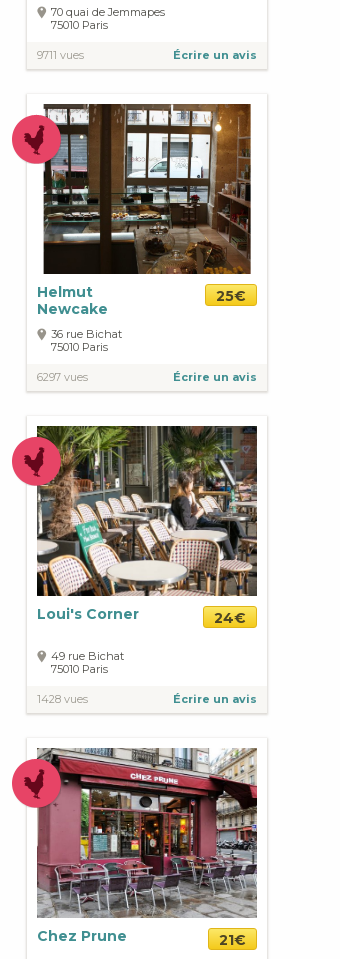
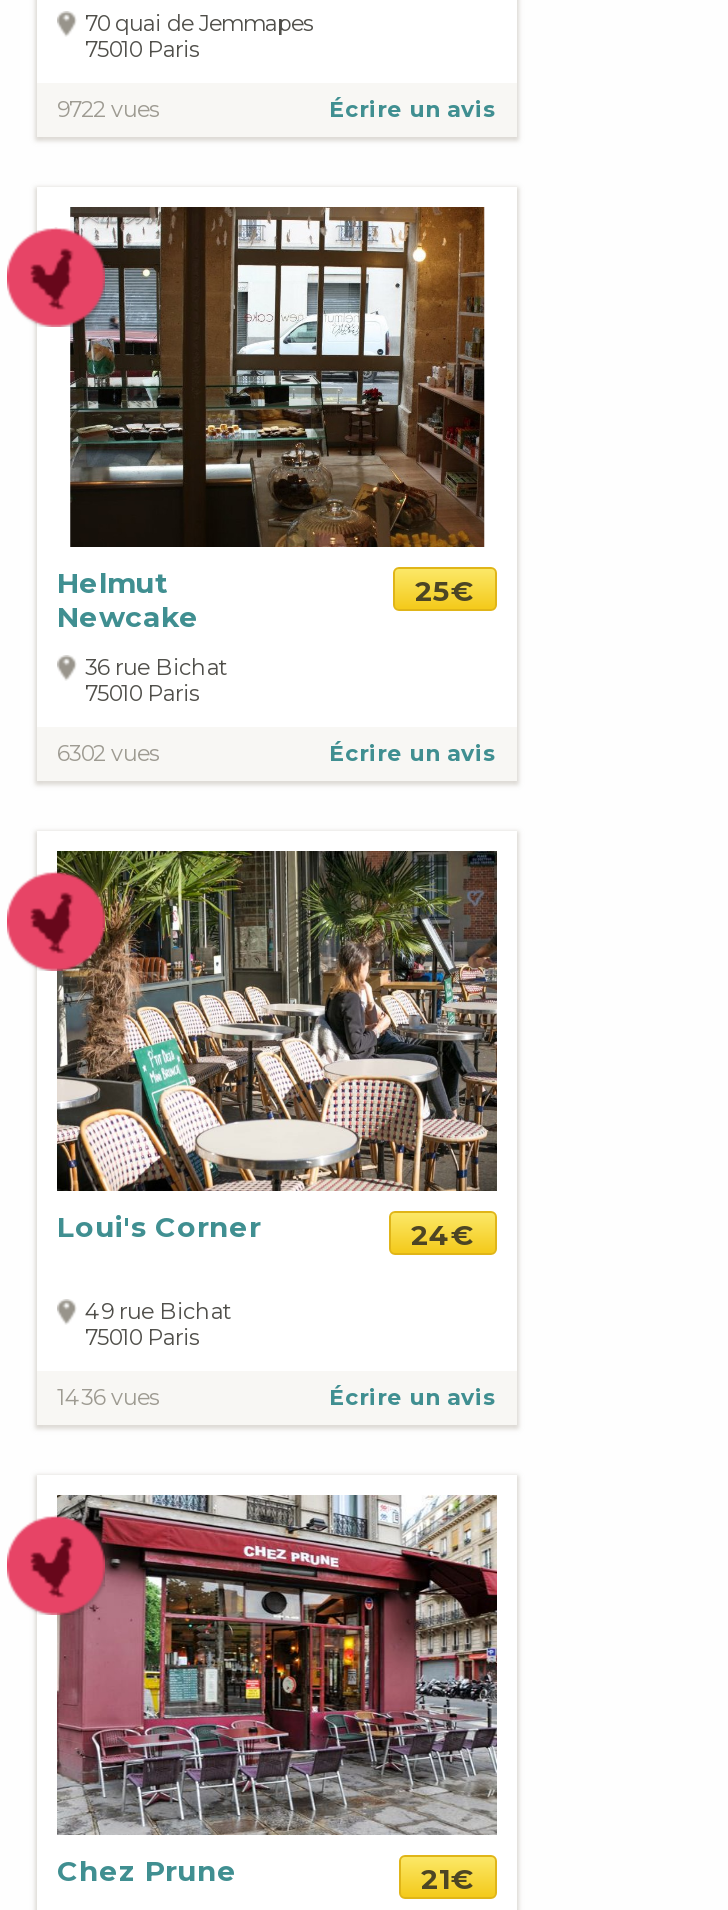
- 9711 vues
+ 9722 vues

- 6297 vues
+ 6302 vues

- 1428 vues
+ 1436 vues
